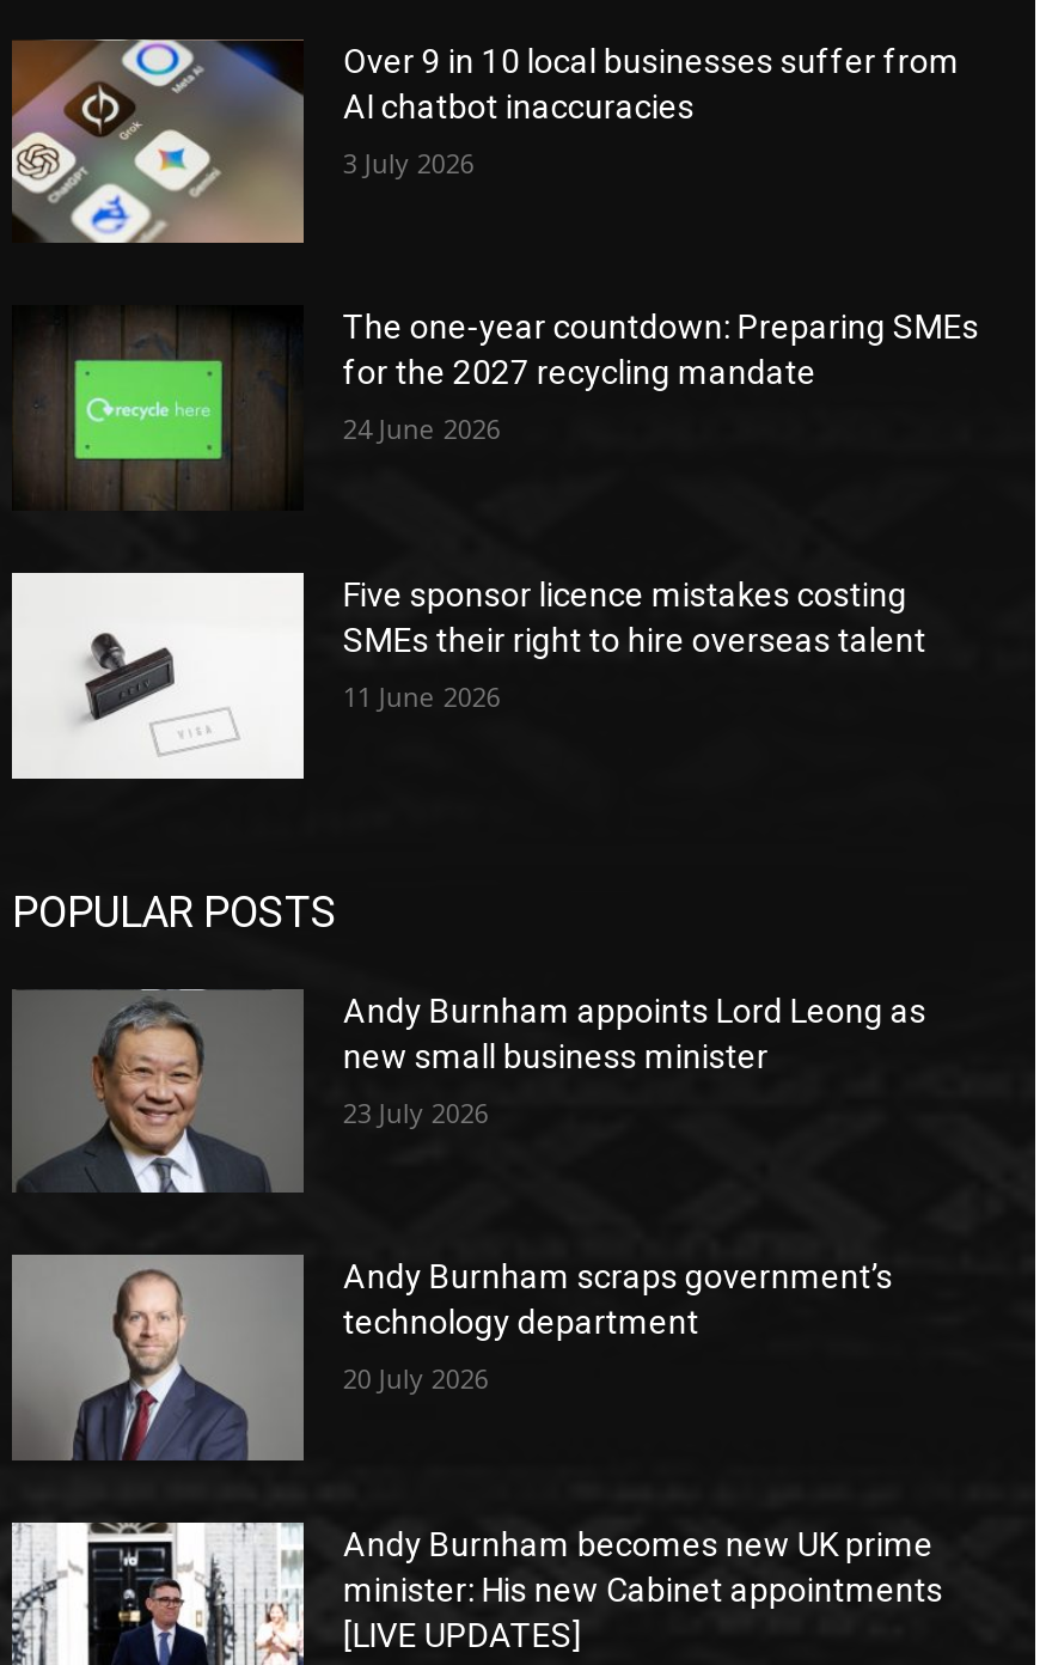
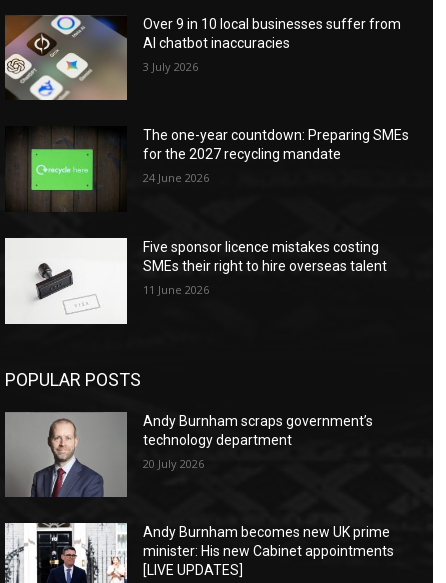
- [image]
- Andy Burnham appoints Lord Leong as
- new small business minister
- 23 July 2026
